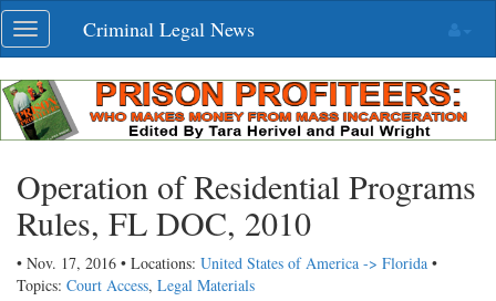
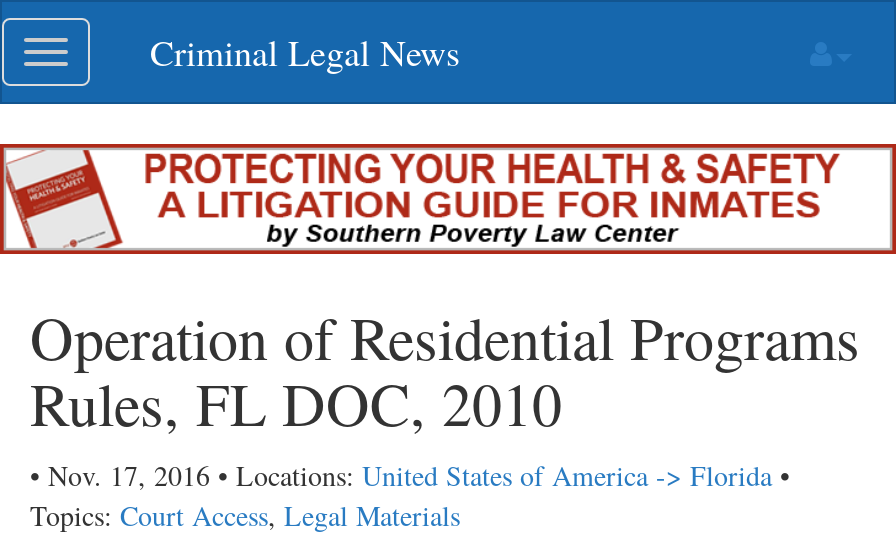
- [image]
+ [image]
